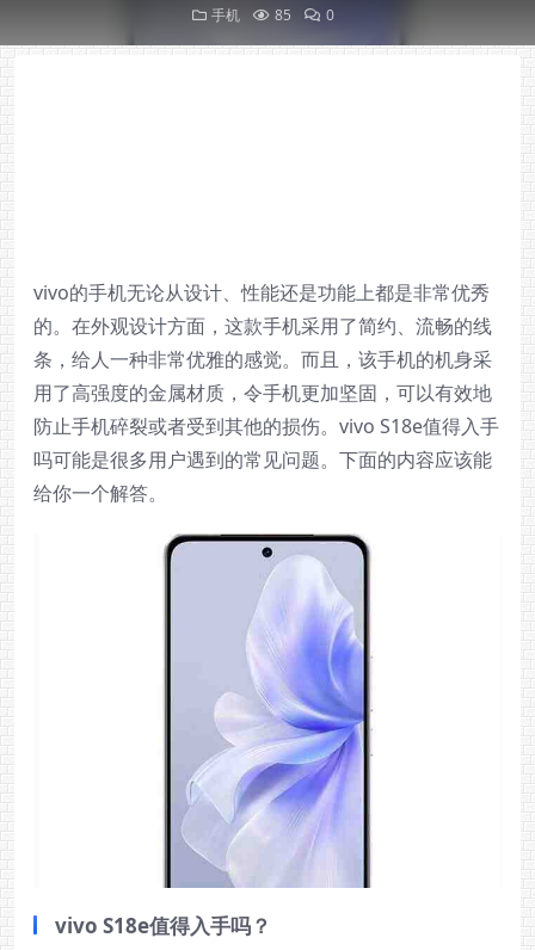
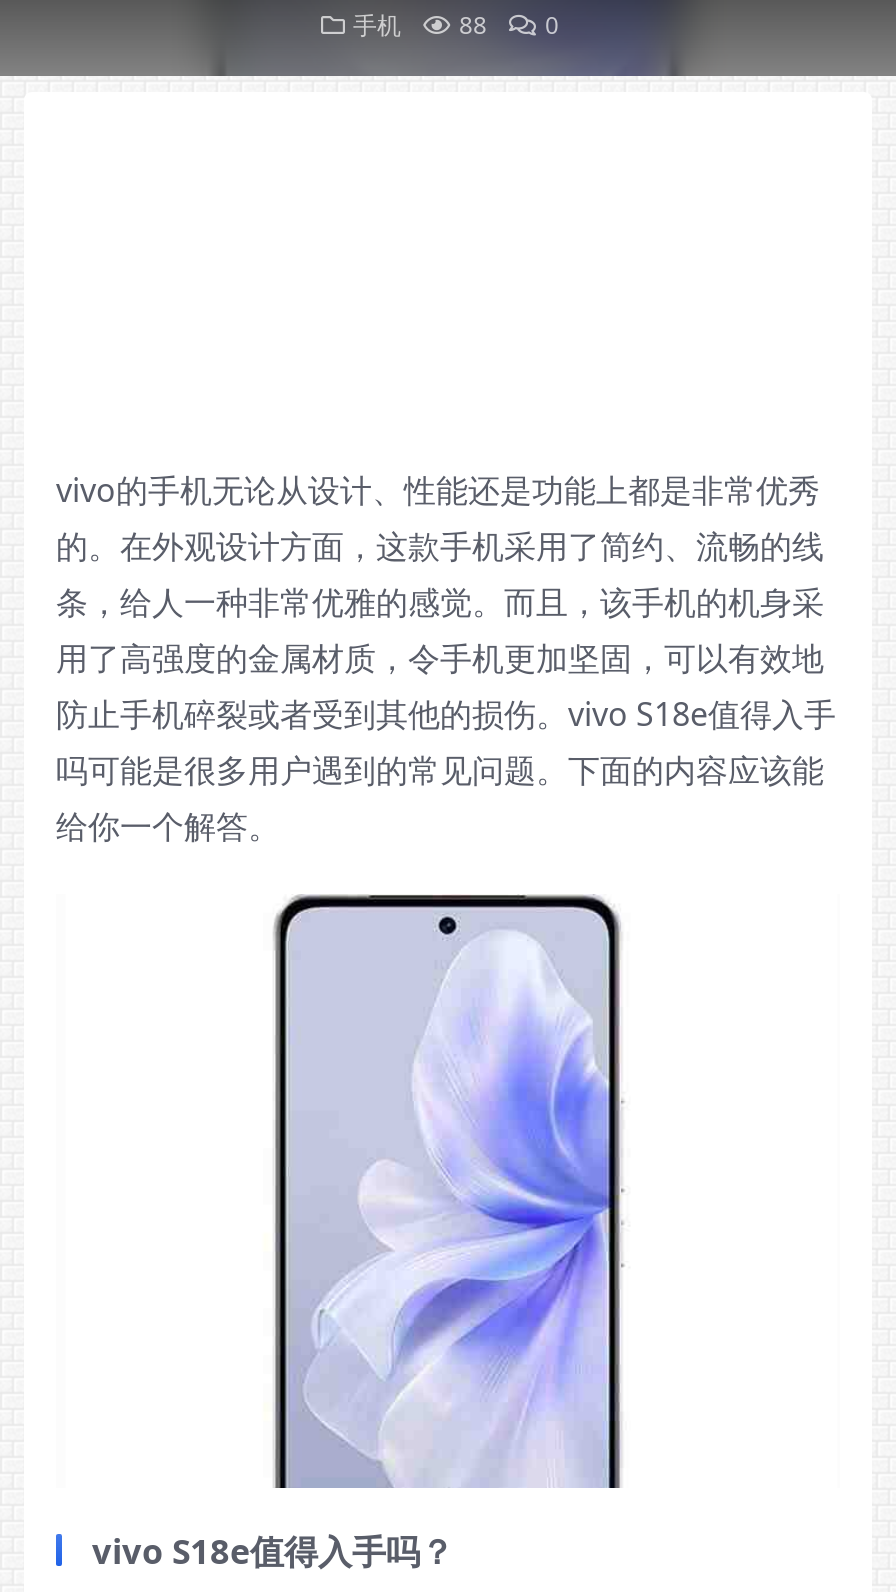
- 手机 85 0
+ 手机 88 0
